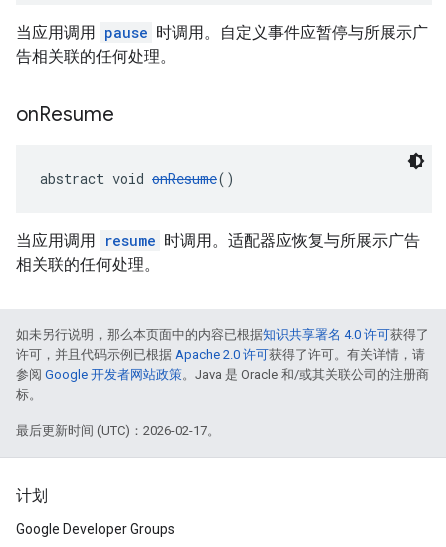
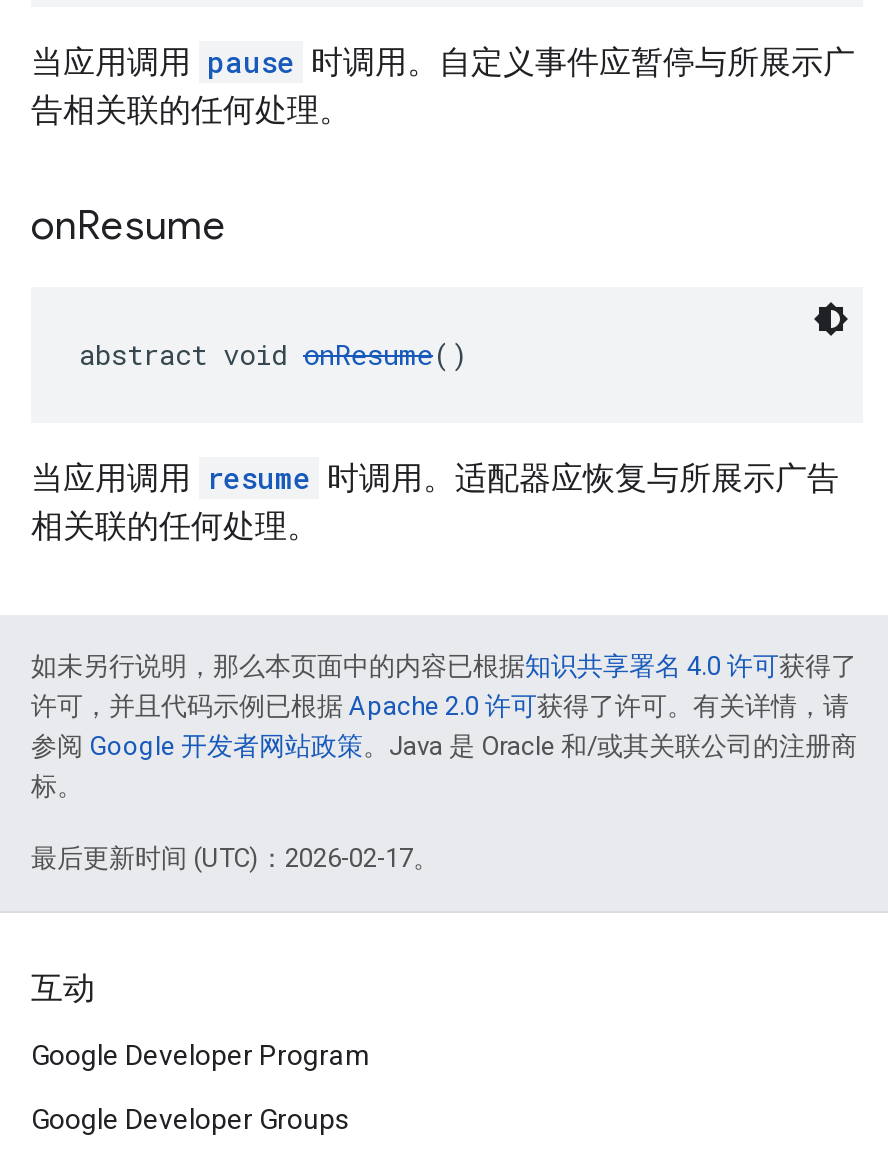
- 计划
+ 互动
+ Google Developer Program
